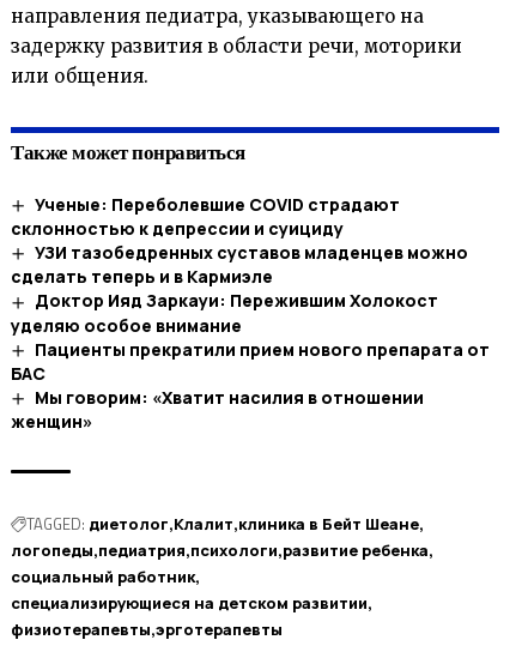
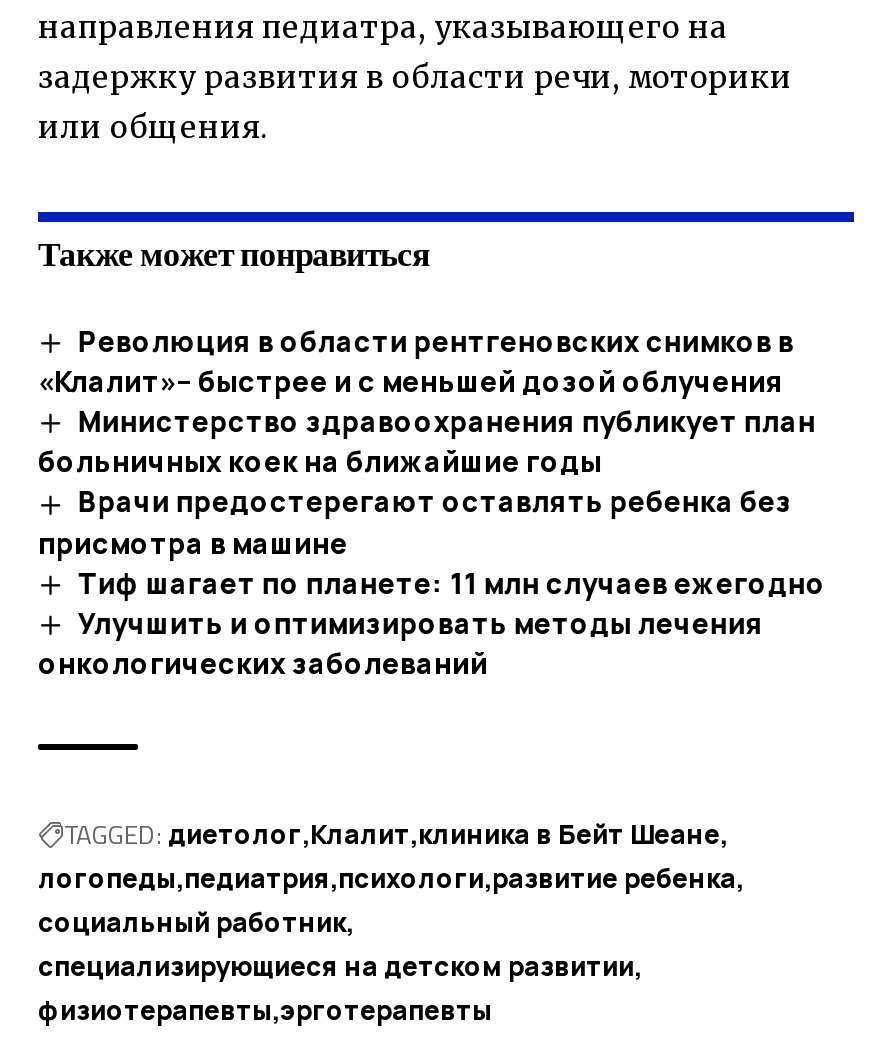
- Ученые: Переболевшие COVID страдают
- склонностью к депрессии и суициду
- УЗИ тазобедренных суставов младенцев можно
- сделать теперь и в Кармиэле
- Доктор Ияд Заркауи: Пережившим Холокост
- уделяю особое внимание
- Пациенты прекратили прием нового препарата от
- БАС
- Мы говорим: «Хватит насилия в отношении
- женщин»
+ Революция в области рентгеновских снимков в
+ «Клалит»– быстрее и с меньшей дозой облучения
+ Министерство здравоохранения публикует план
+ больничных коек на ближайшие годы
+ Врачи предостерегают оставлять ребенка без
+ присмотра в машине
+ Тиф шагает по планете: 11 млн случаев ежегодно
+ Улучшить и оптимизировать методы лечения
+ онкологических заболеваний
